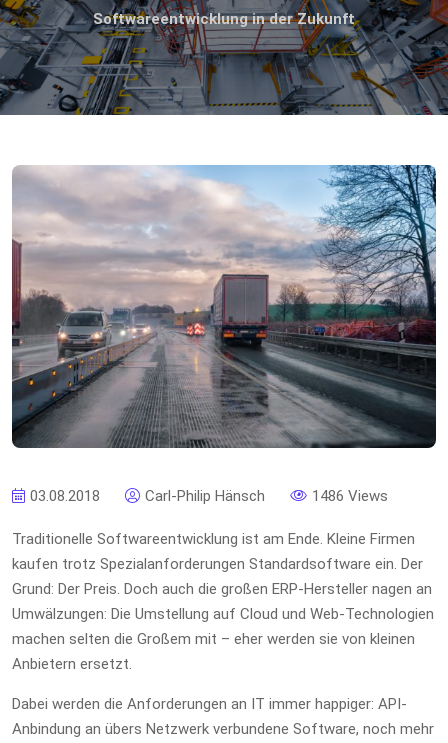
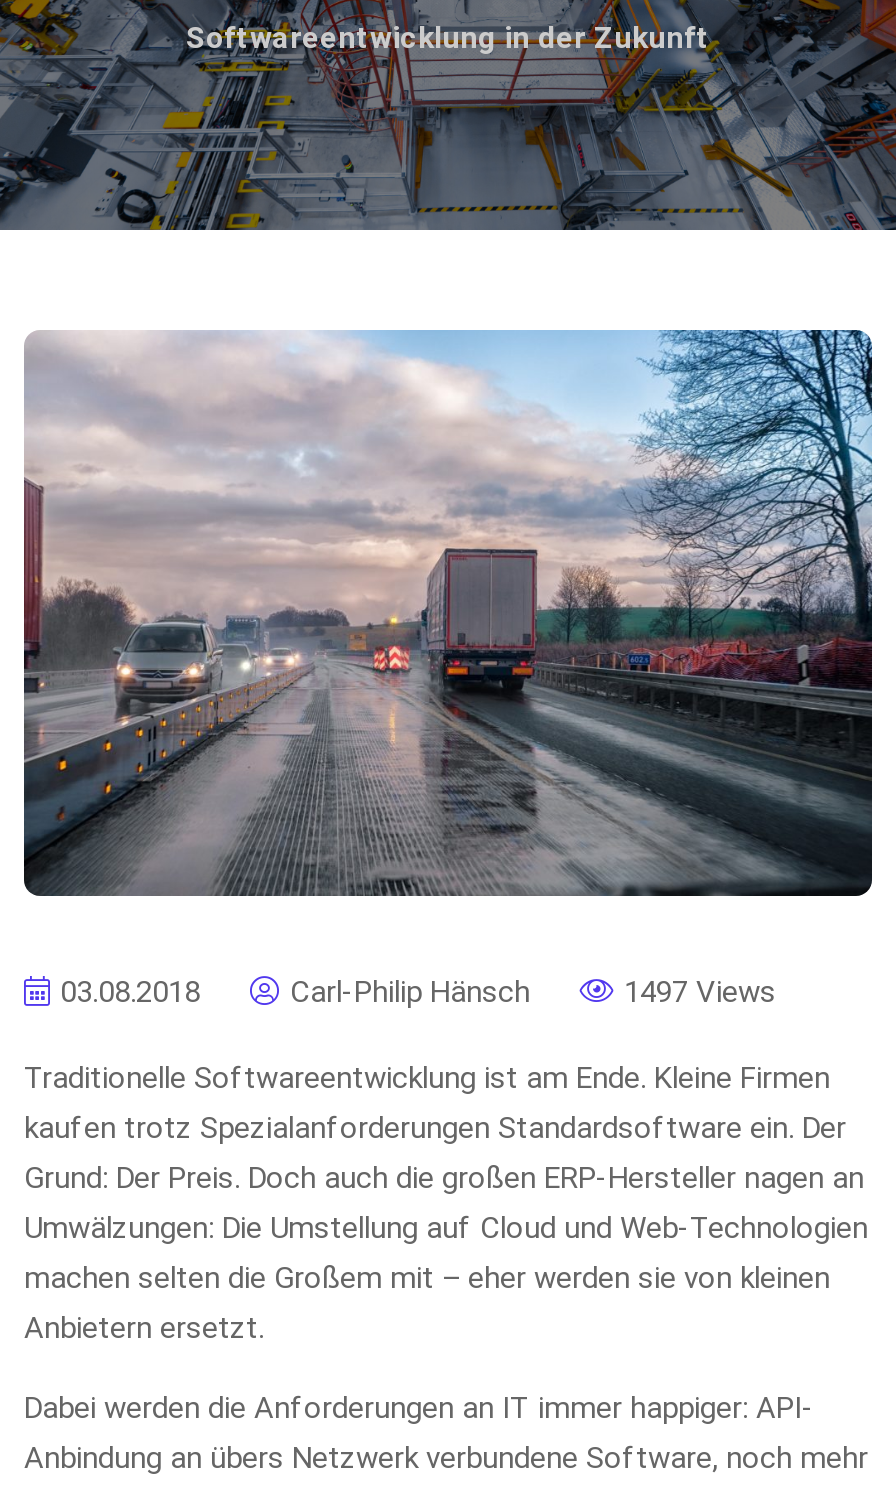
- 1486 Views
+ 1497 Views
